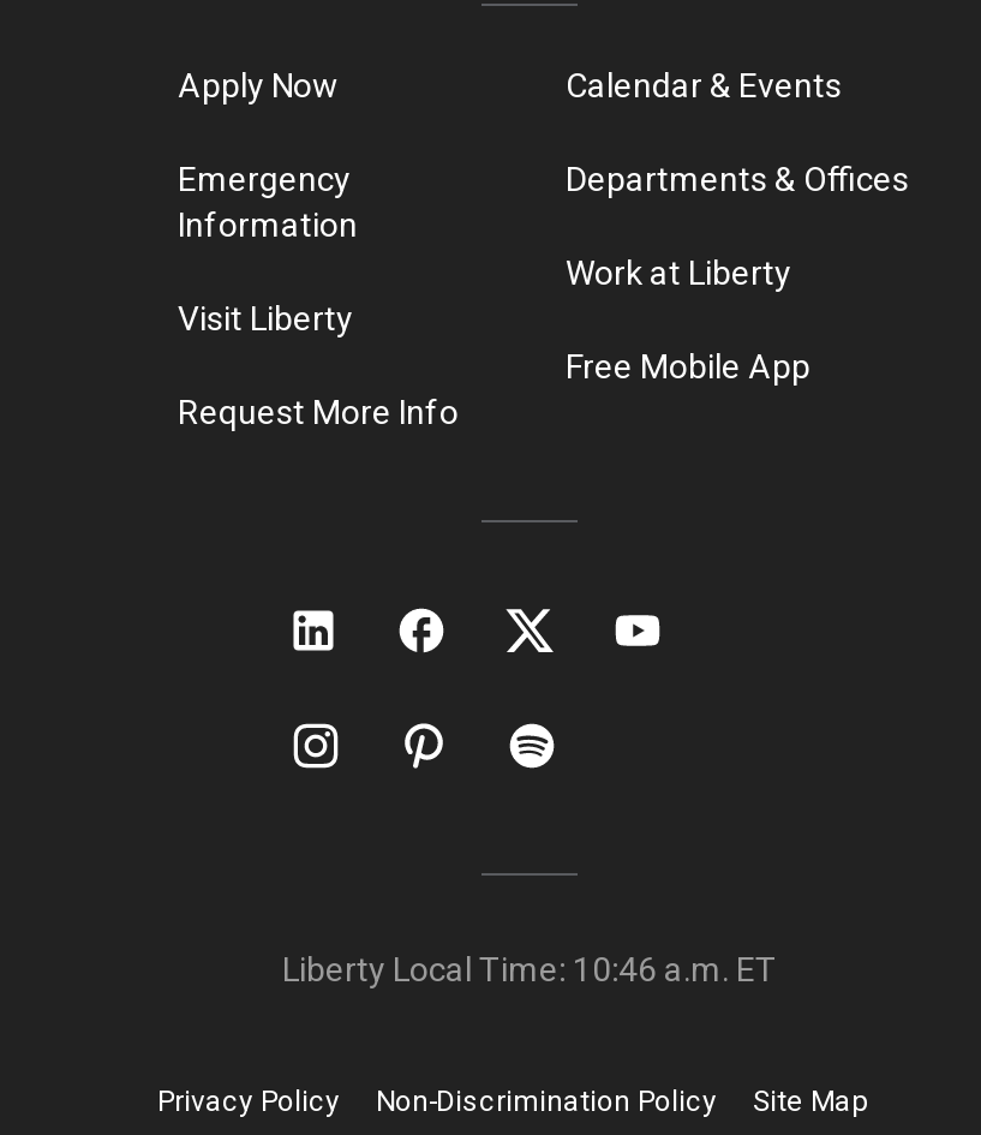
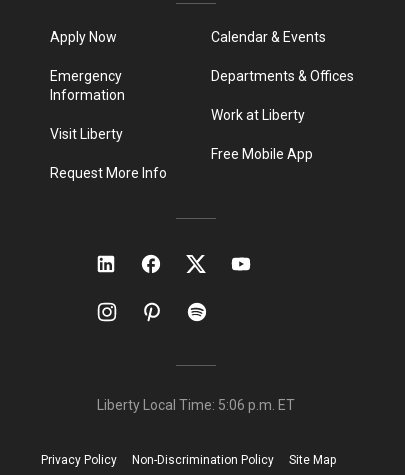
- Liberty Local Time: 10:46 a.m. ET
+ Liberty Local Time: 5:06 p.m. ET
